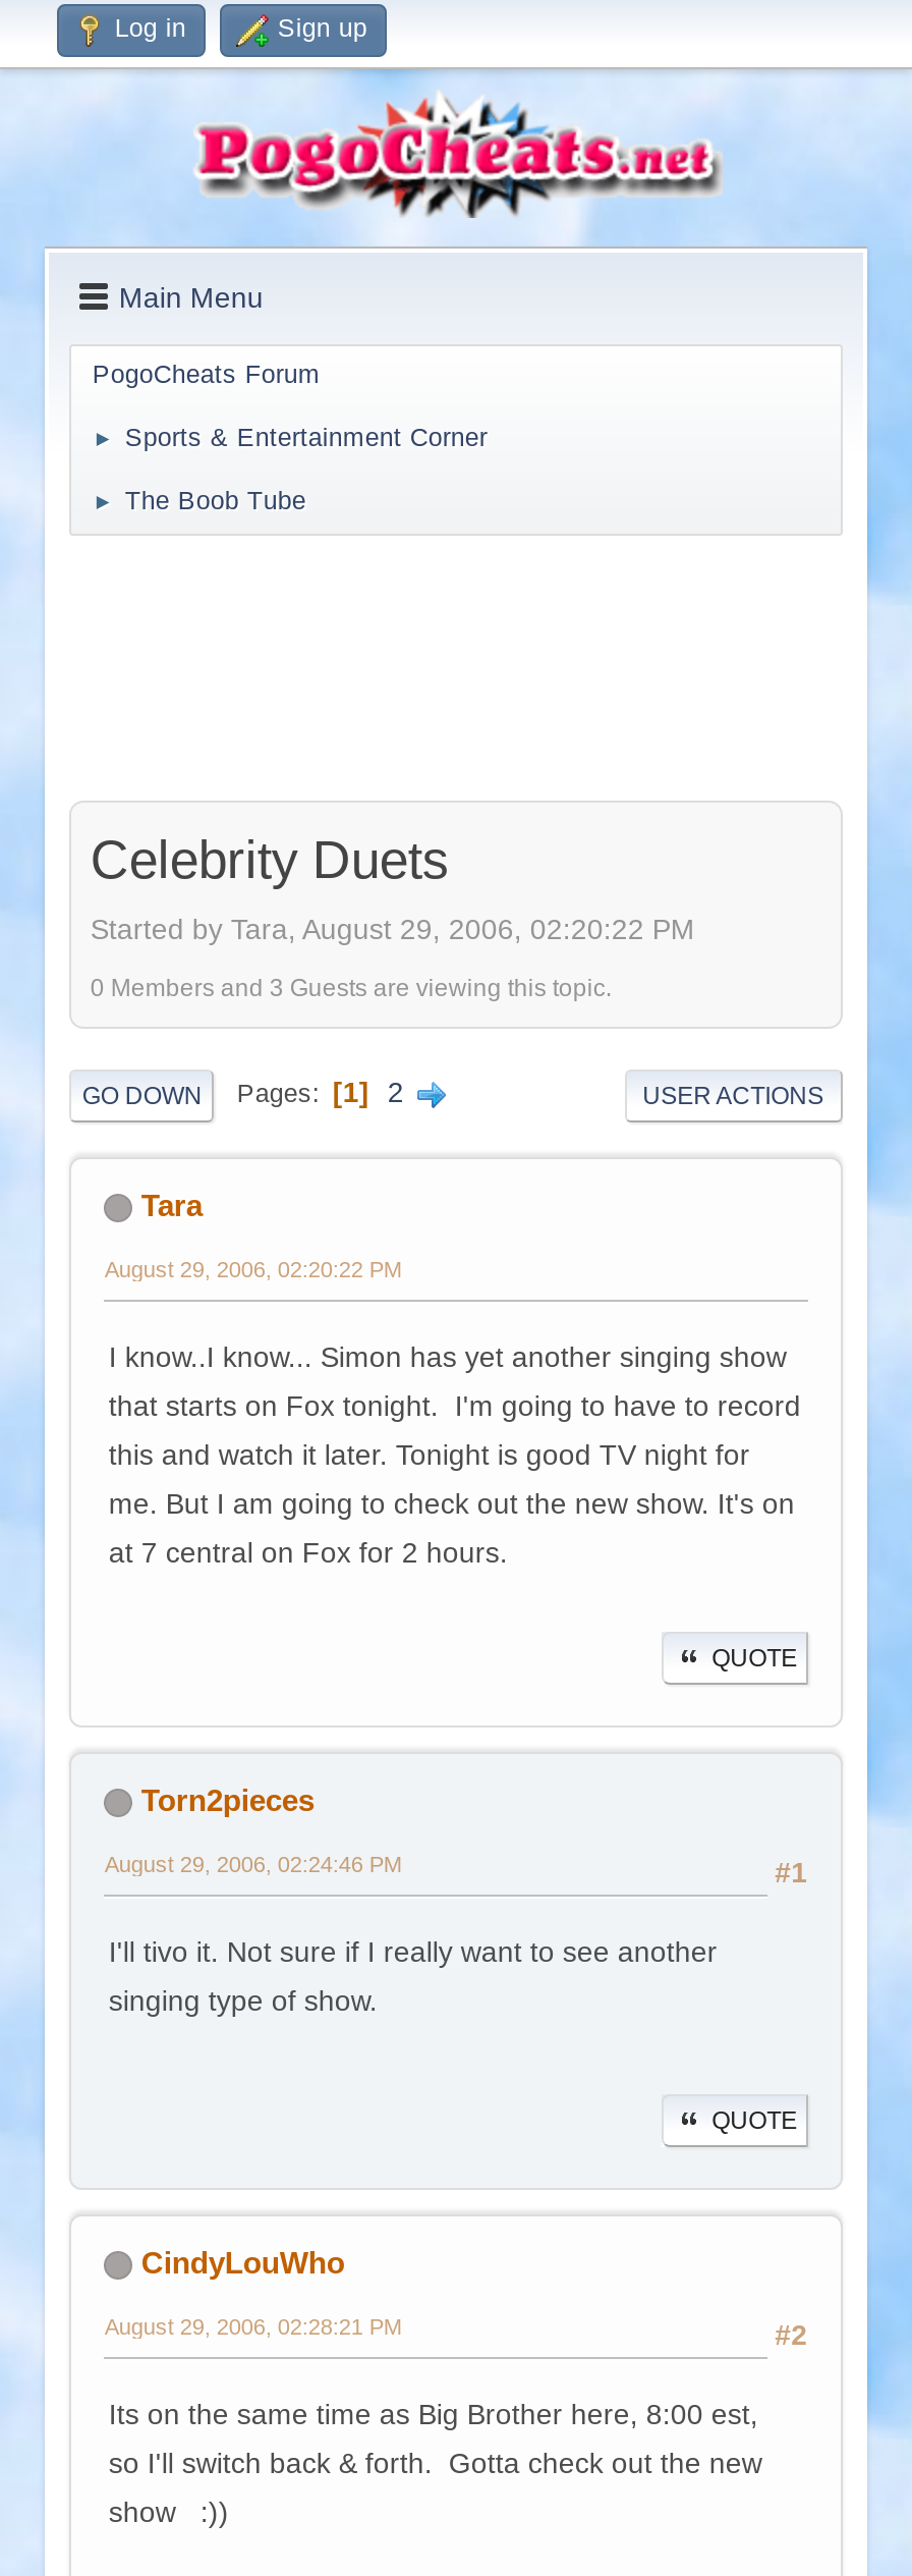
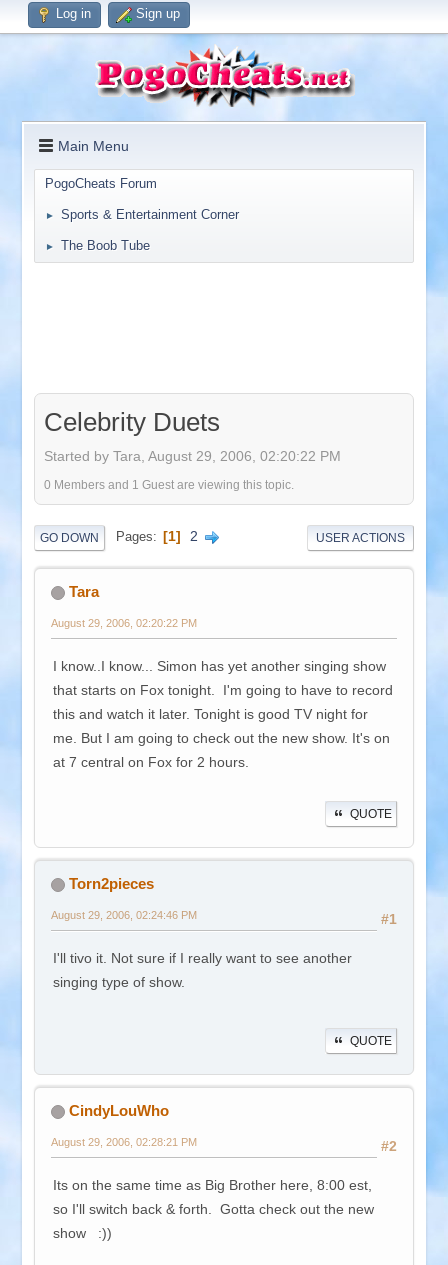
- 0 Members and 3 Guests are viewing this topic.
+ 0 Members and 1 Guest are viewing this topic.
